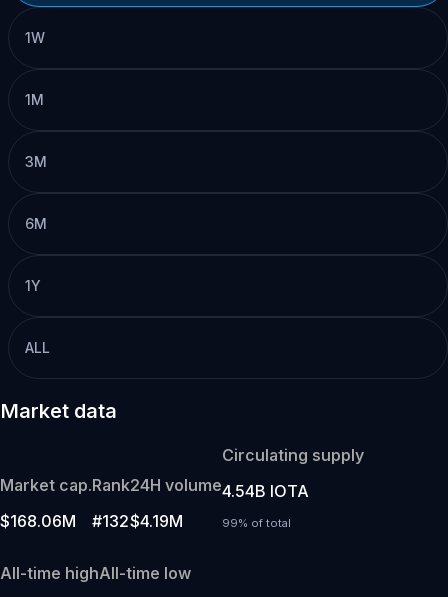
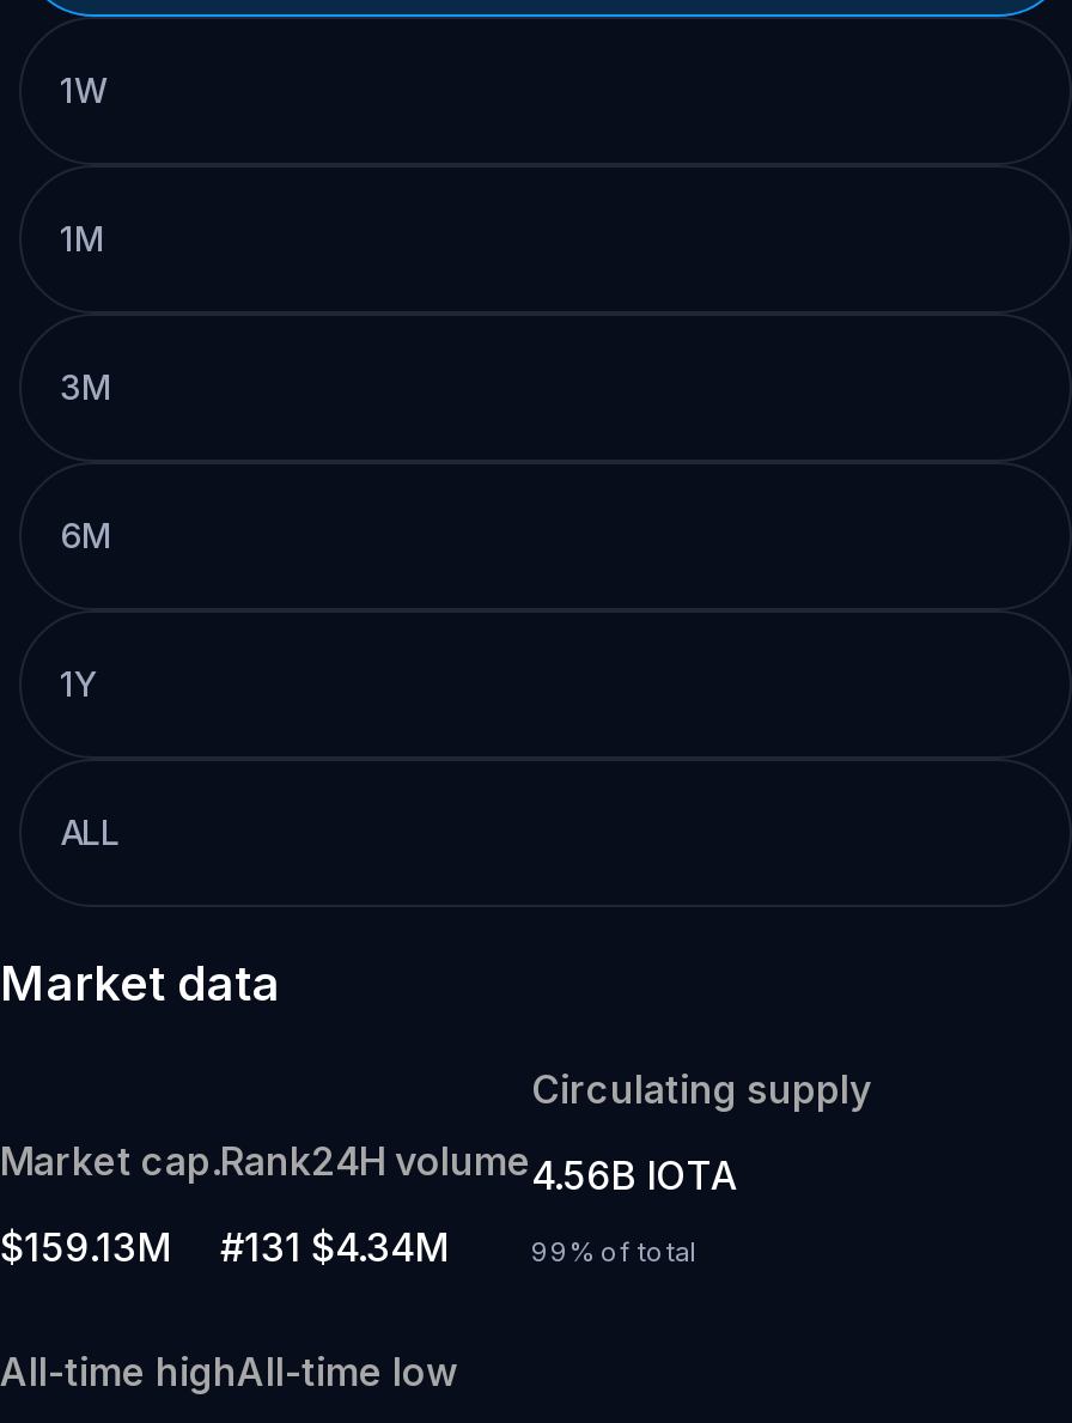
- Market cap. Rank 24H volume 4.54B IOTA
+ Market cap. Rank 24H volume 4.56B IOTA

- $168.06M
+ $159.13M

- #132
+ #131

- $4.19M
+ $4.34M
